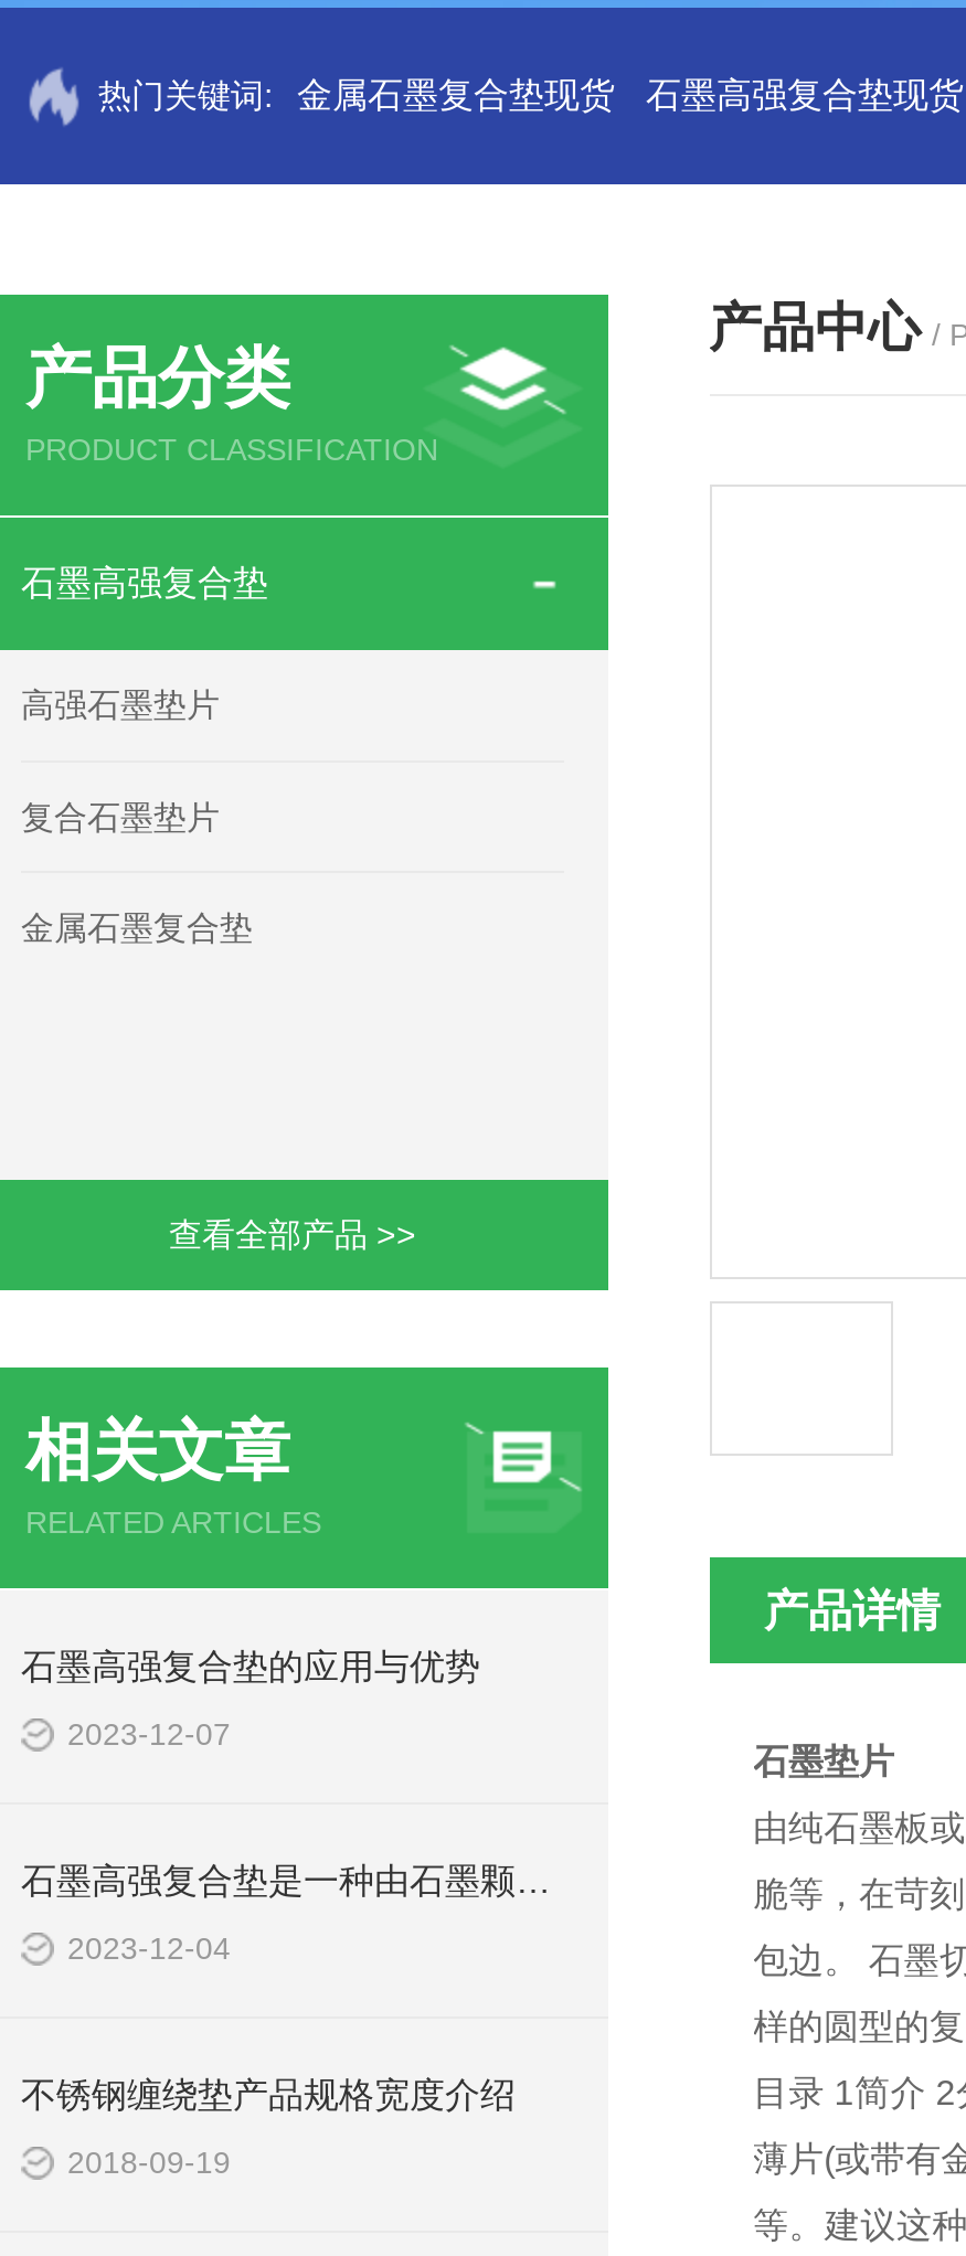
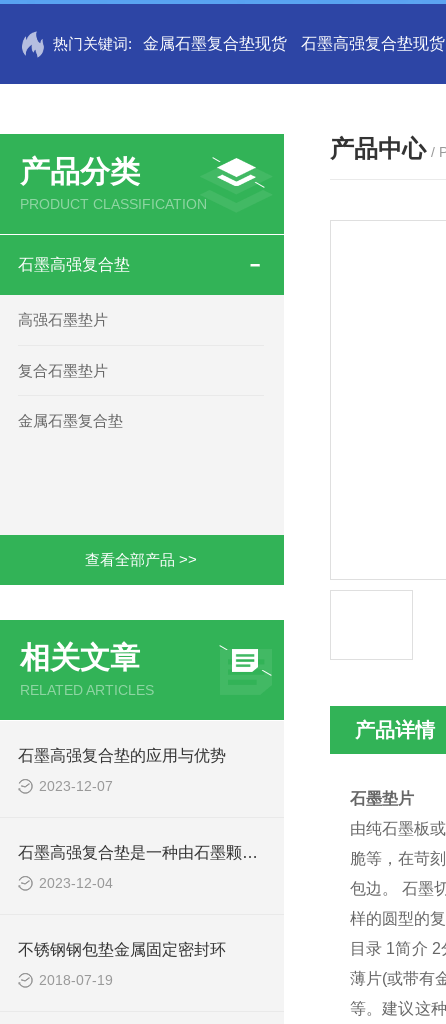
- 不锈钢缠绕垫产品规格宽度介绍
+ 不锈钢钢包垫金属固定密封环

- 2018-09-19
+ 2018-07-19
